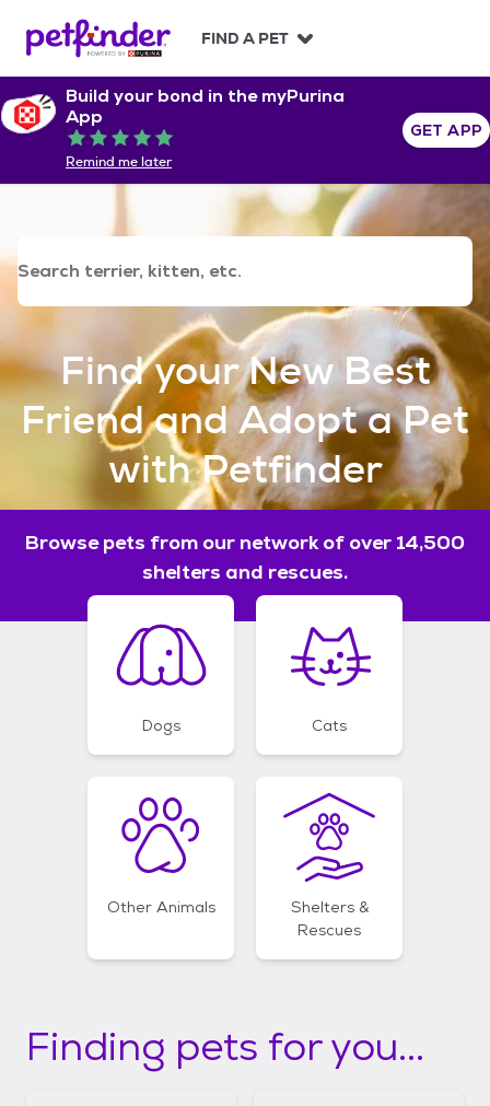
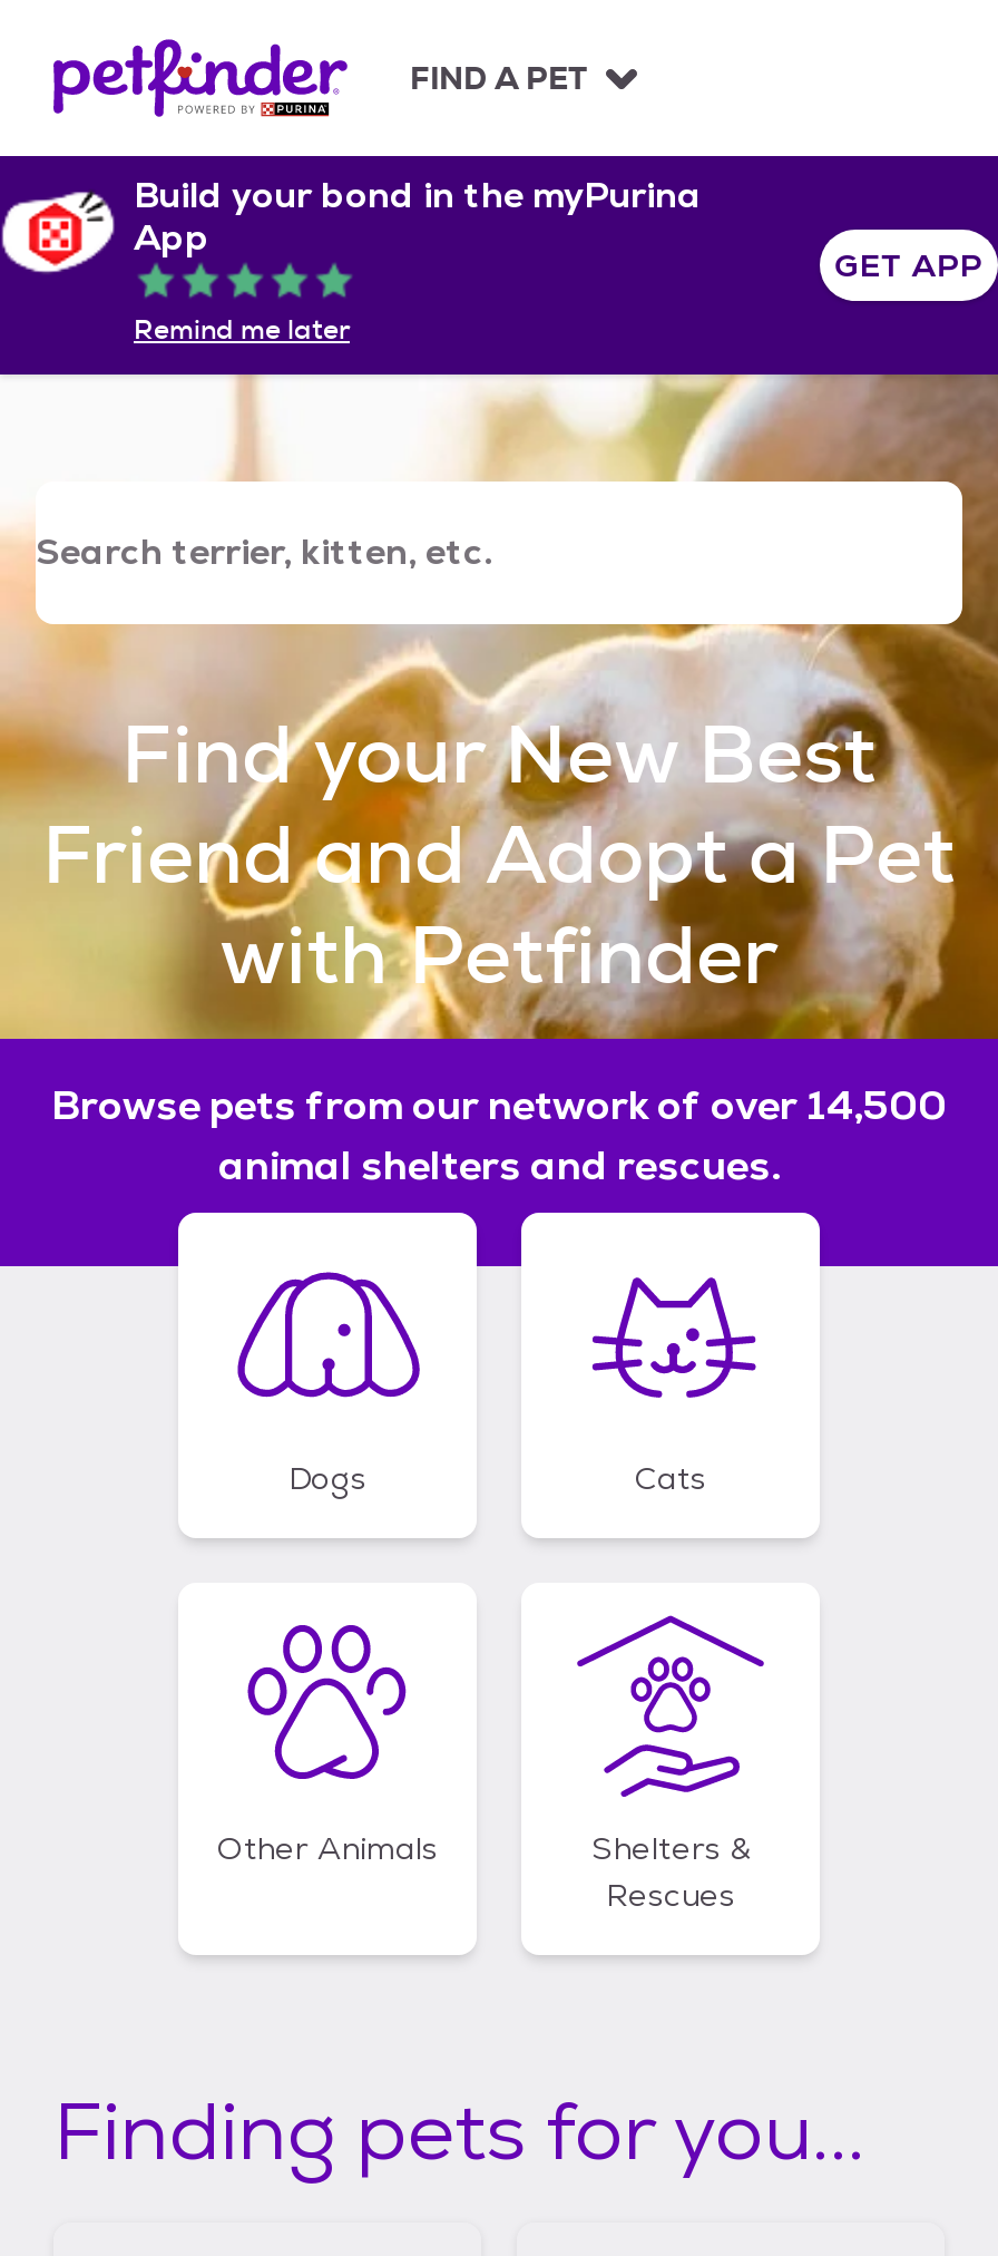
- shelters and rescues.
+ animal shelters and rescues.
